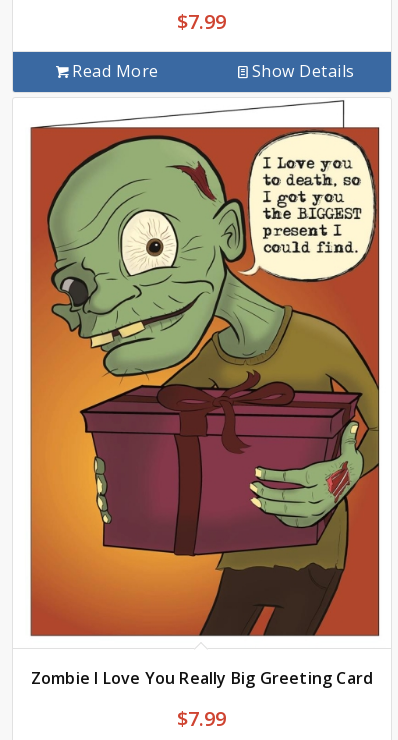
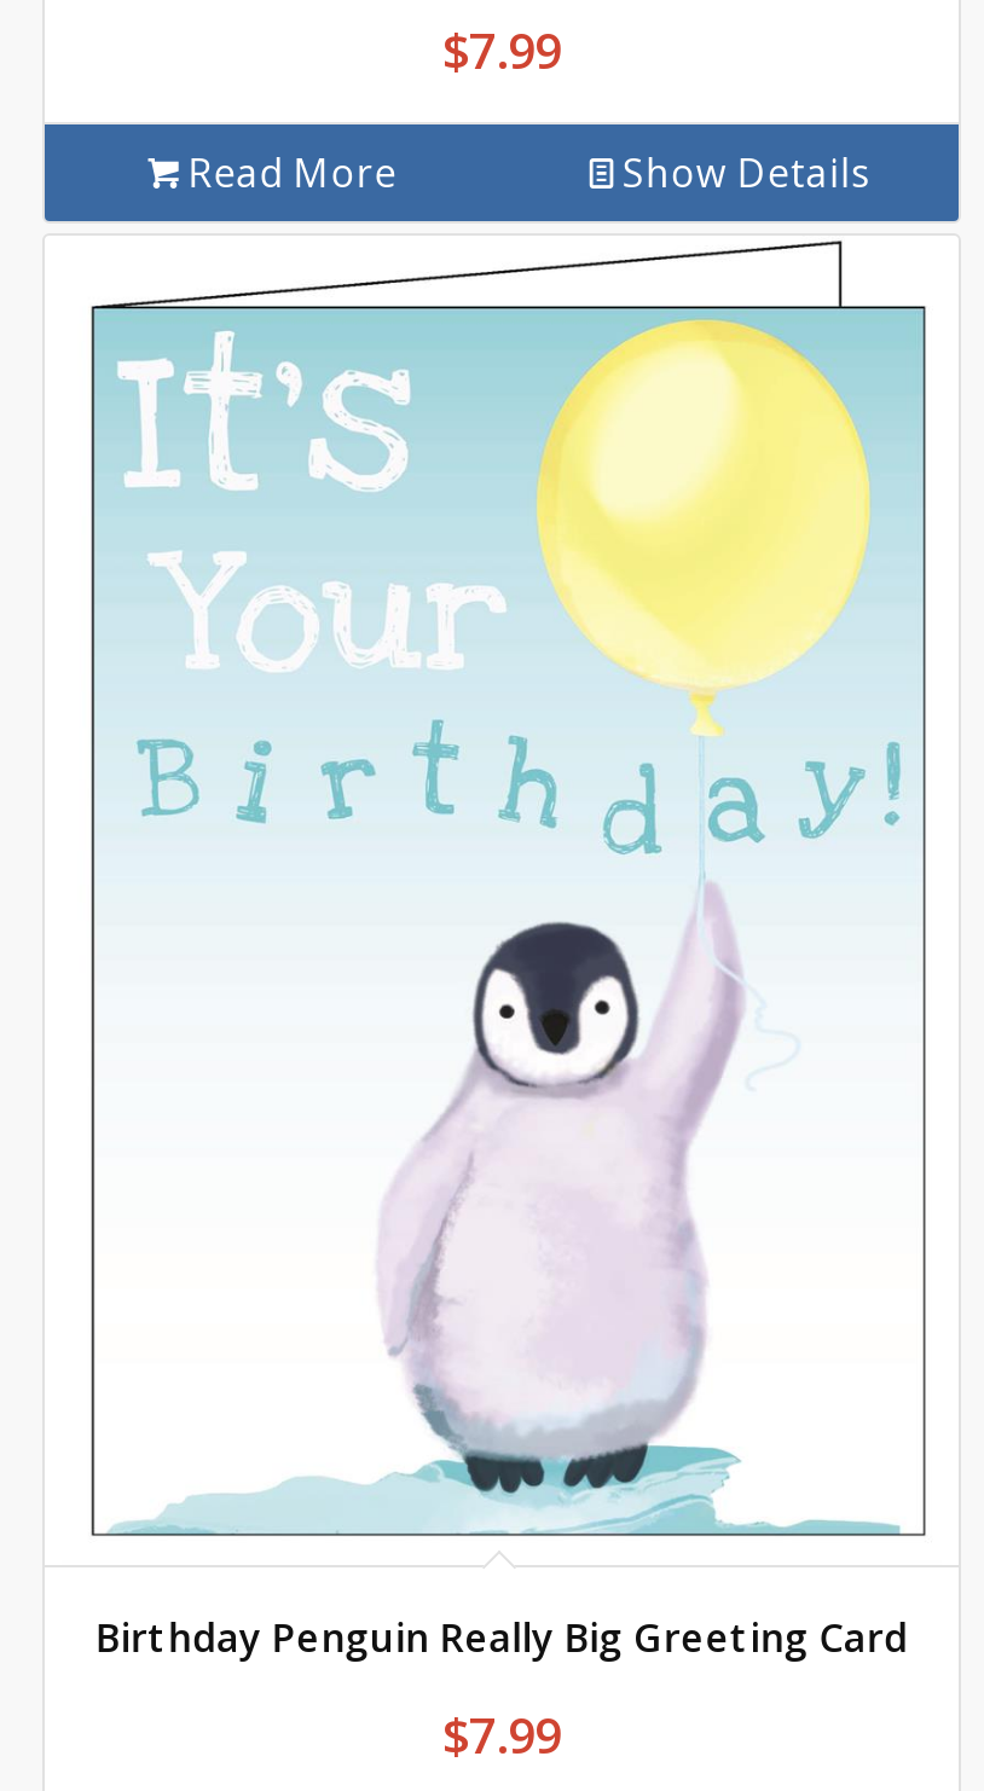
- [image]
- Zombie I Love You Really Big Greeting Card
+ [image]
+ Birthday Penguin Really Big Greeting Card
